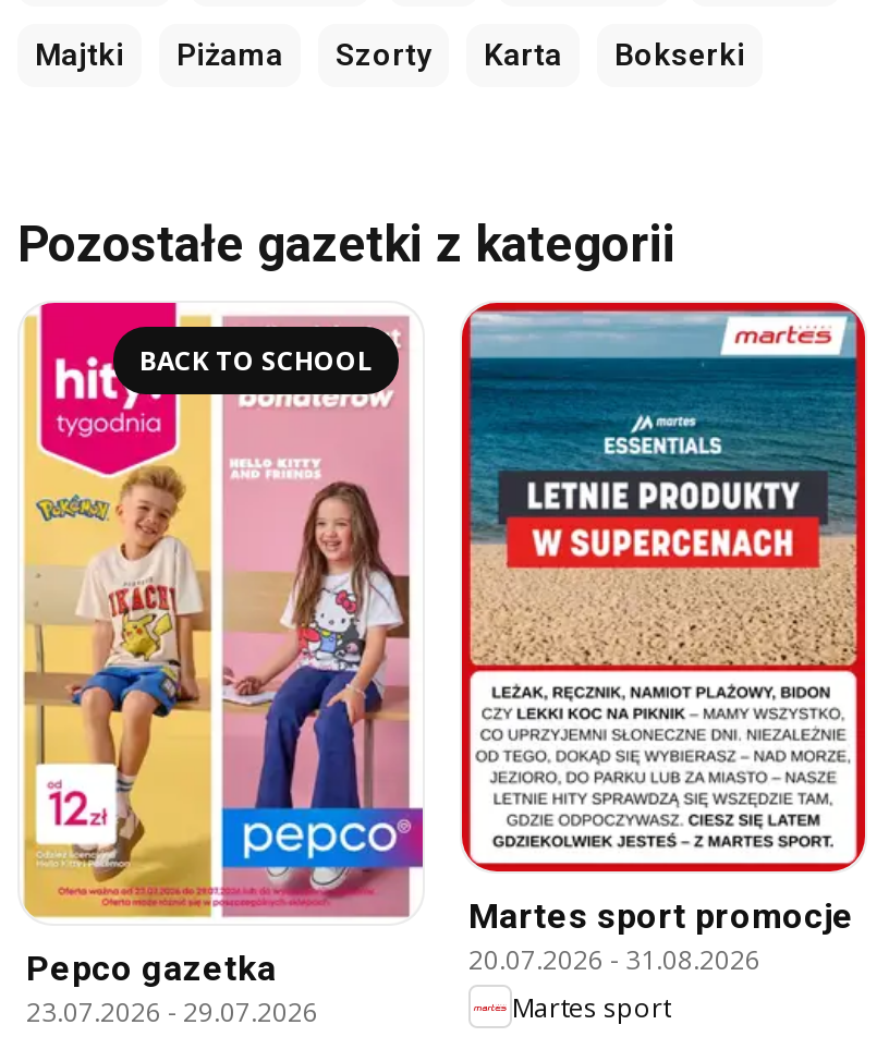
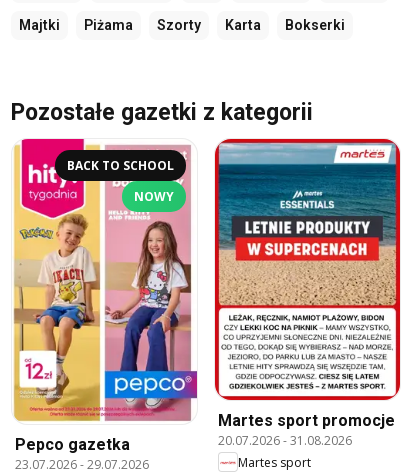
+ NOWY
